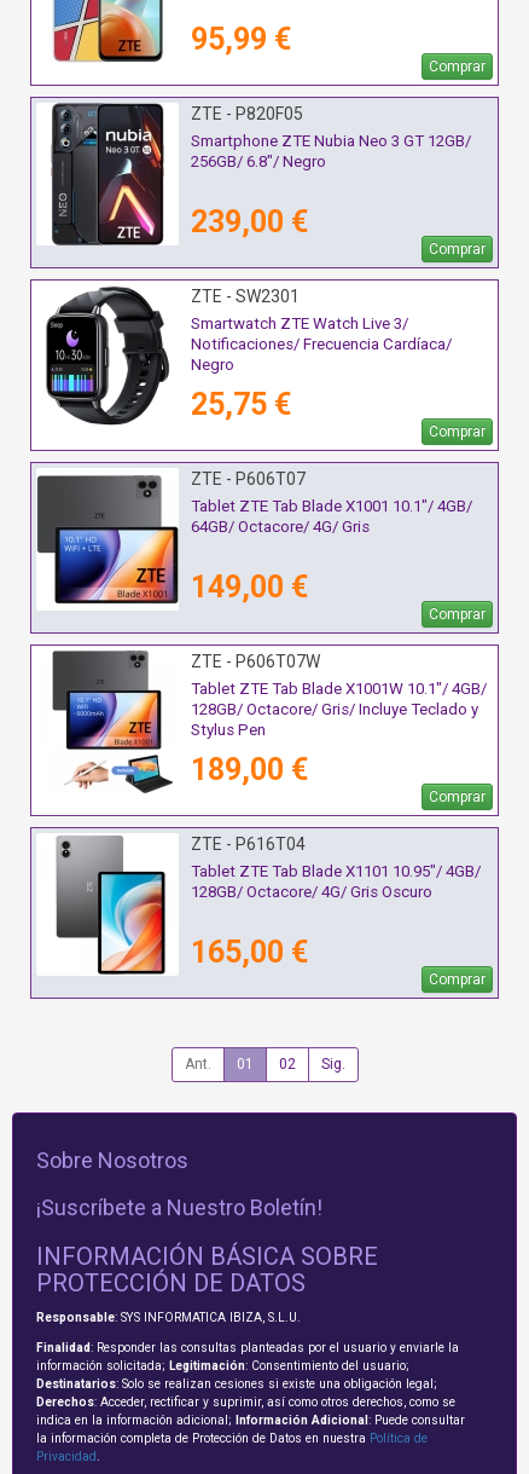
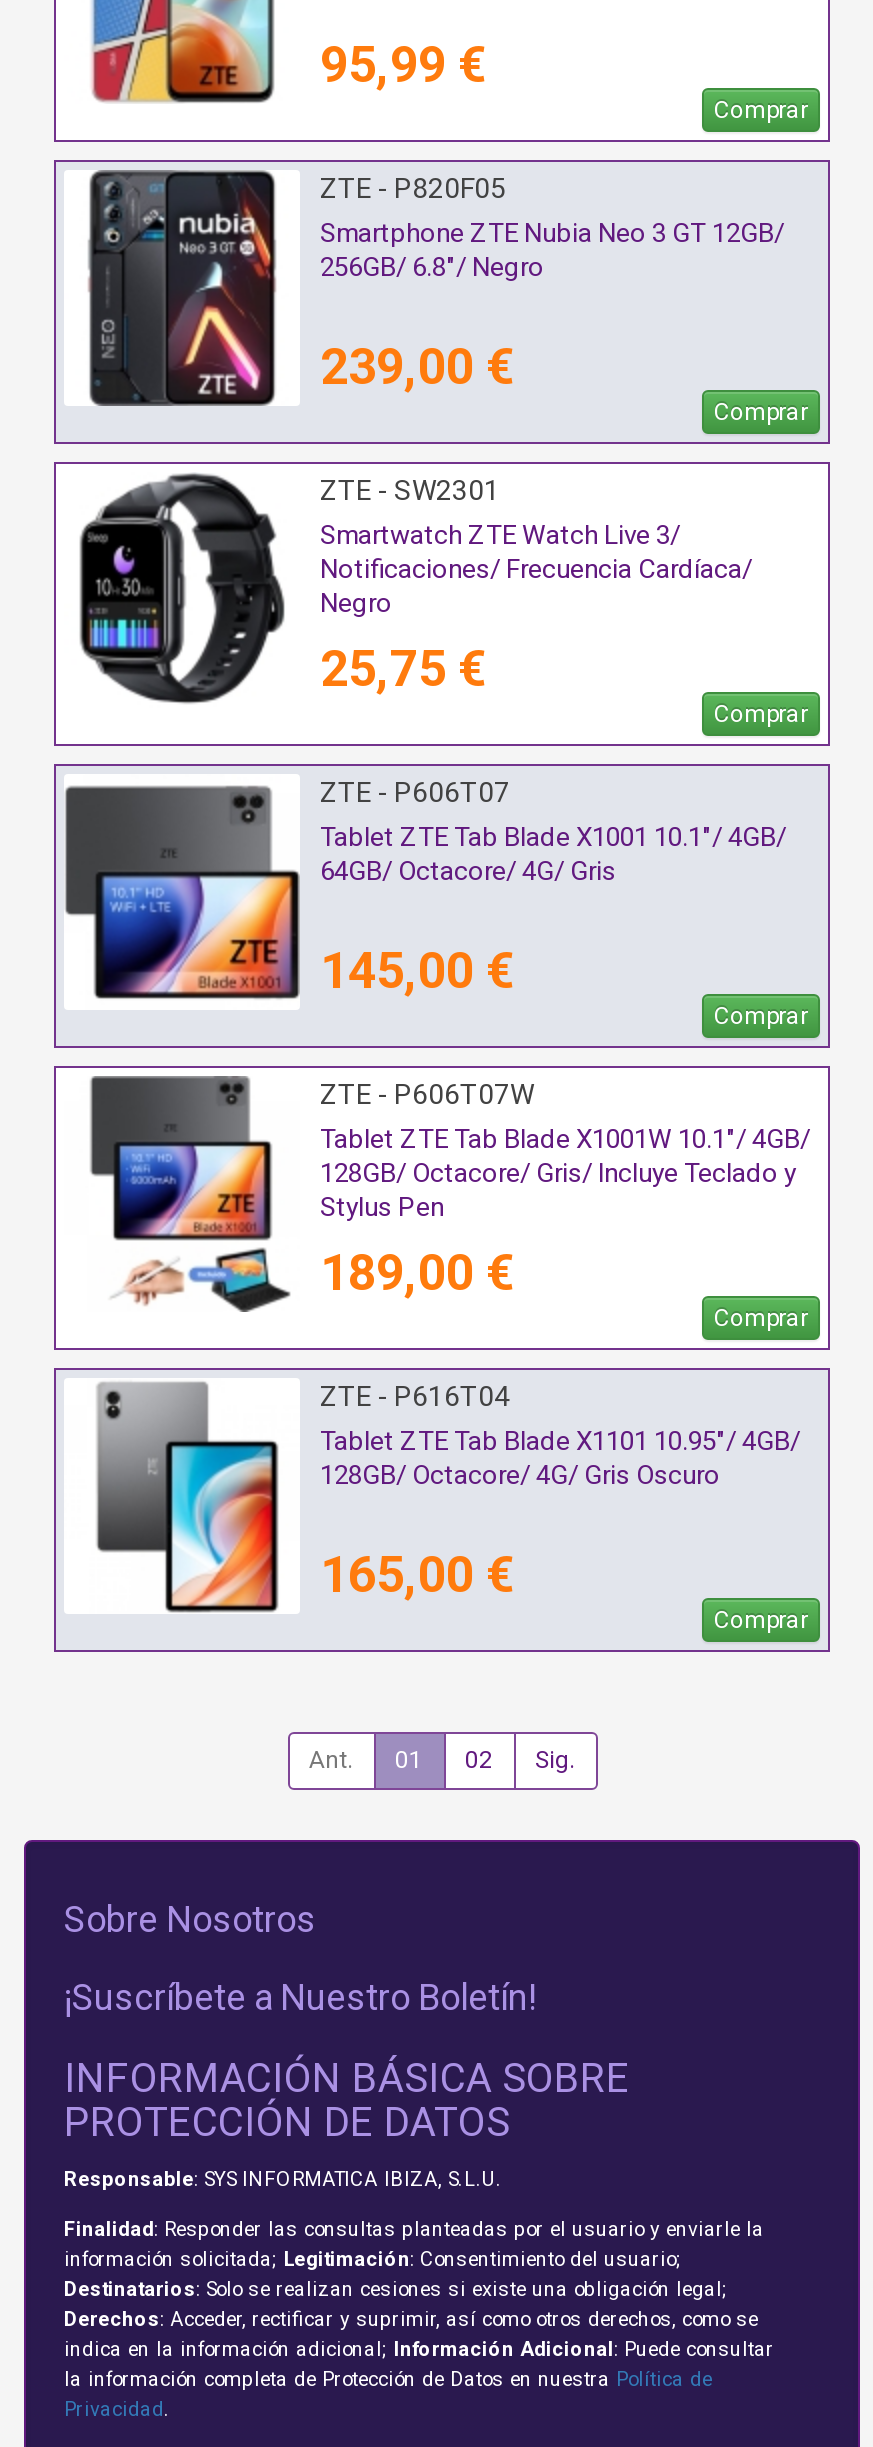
- 149,00 €
+ 145,00 €
